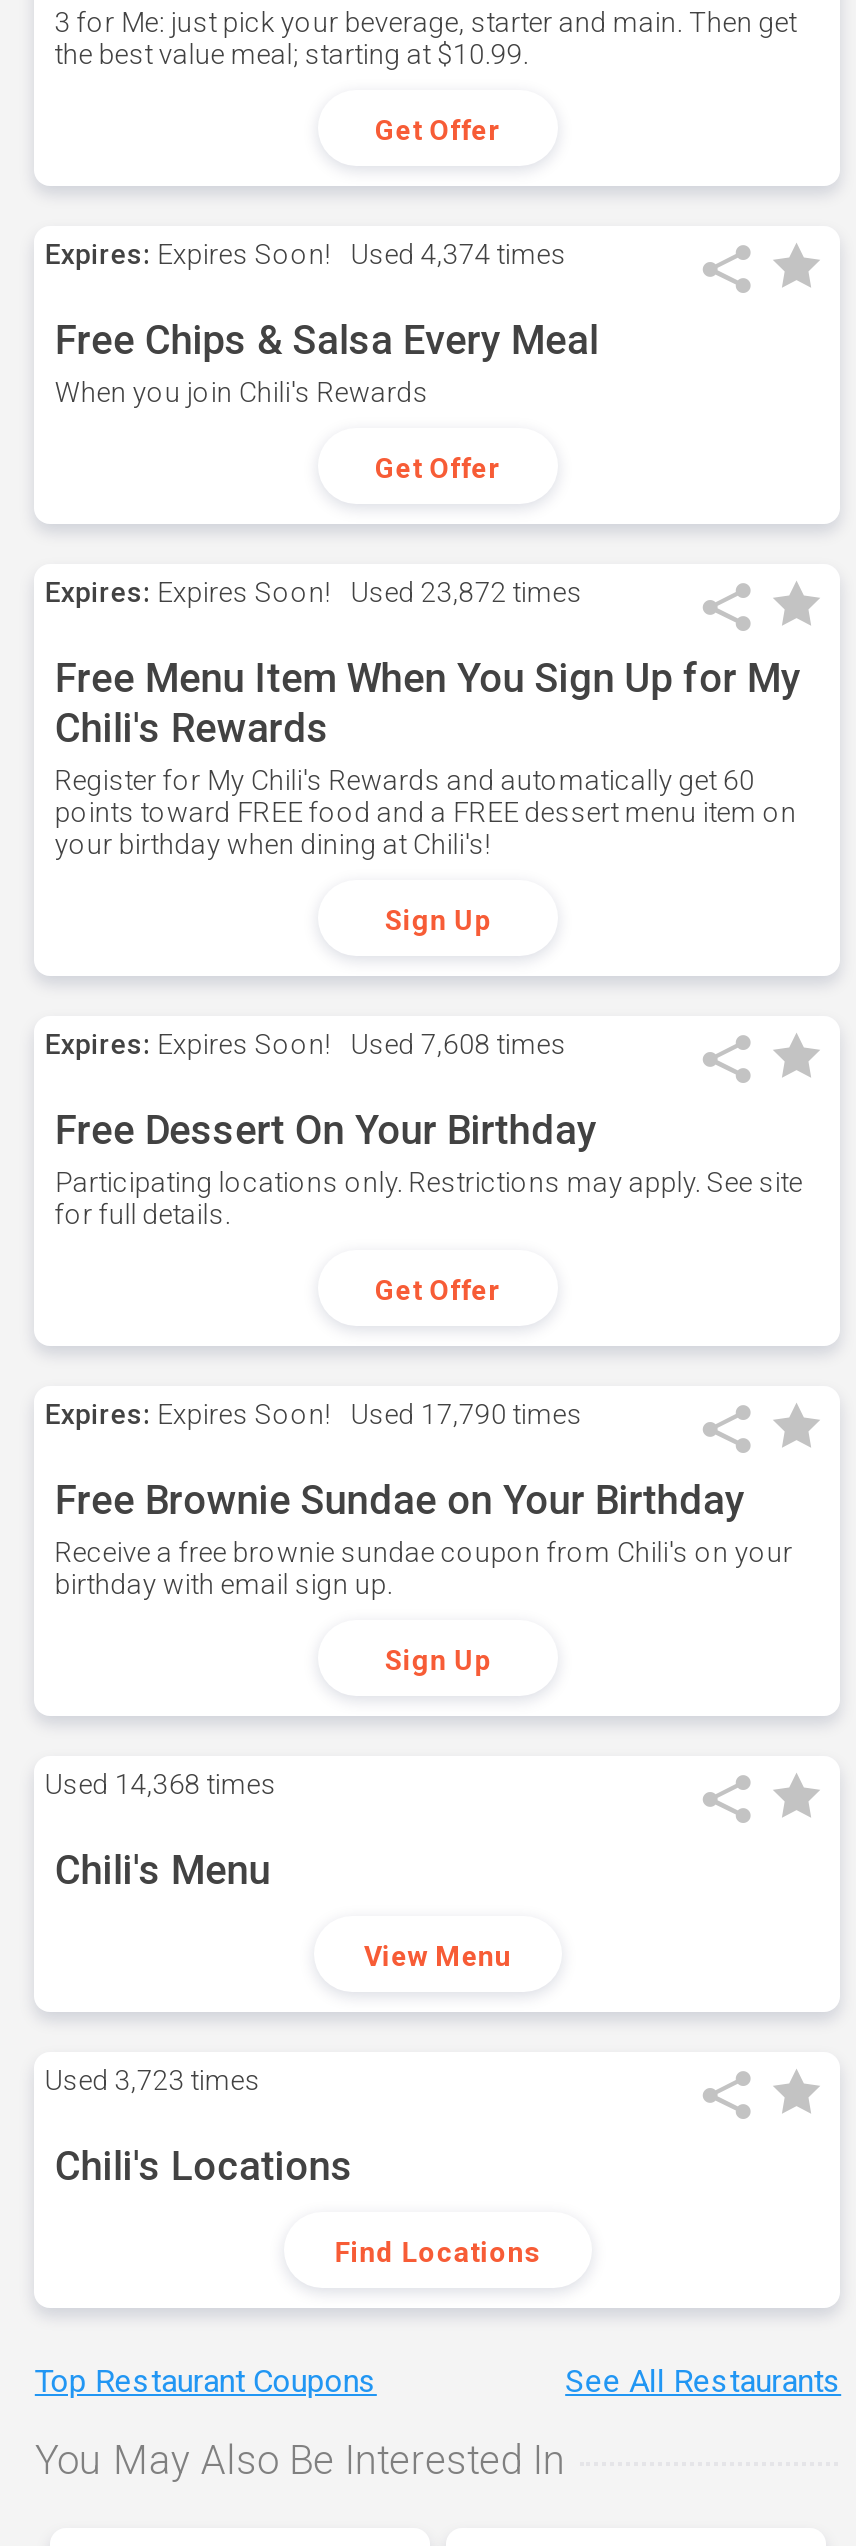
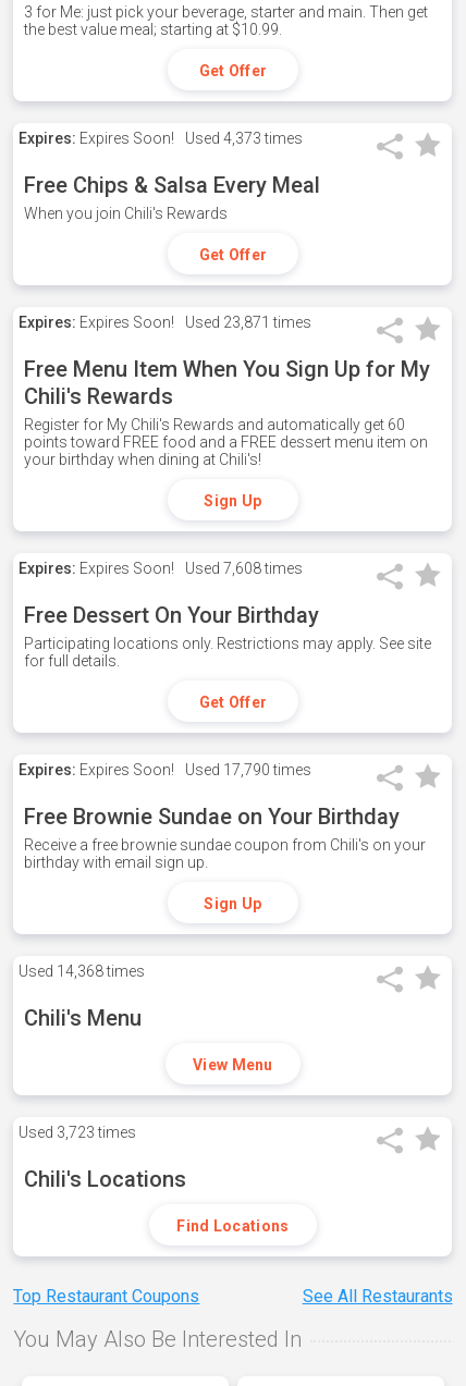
- Expires: Expires Soon! Used 4,374 times
+ Expires: Expires Soon! Used 4,373 times

- Expires: Expires Soon! Used 23,872 times
+ Expires: Expires Soon! Used 23,871 times
